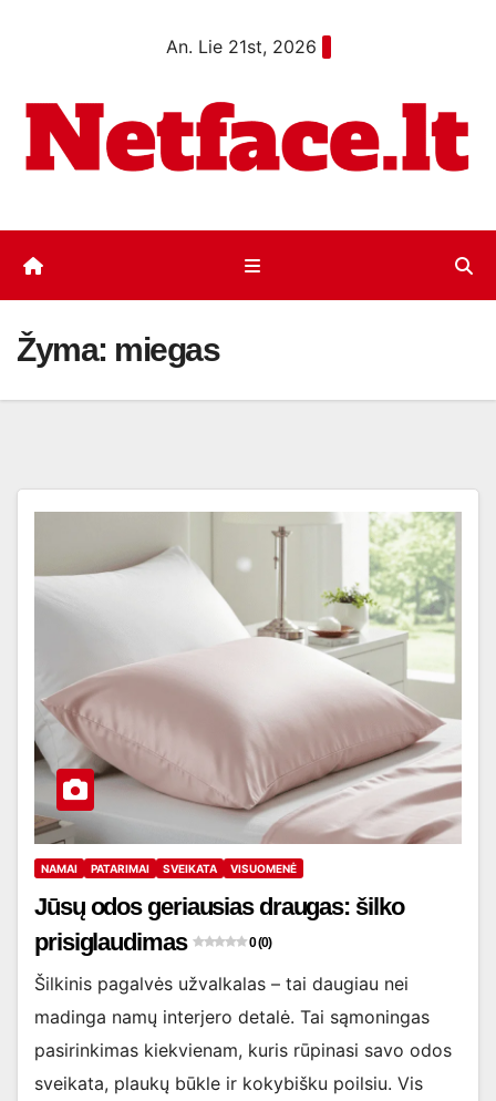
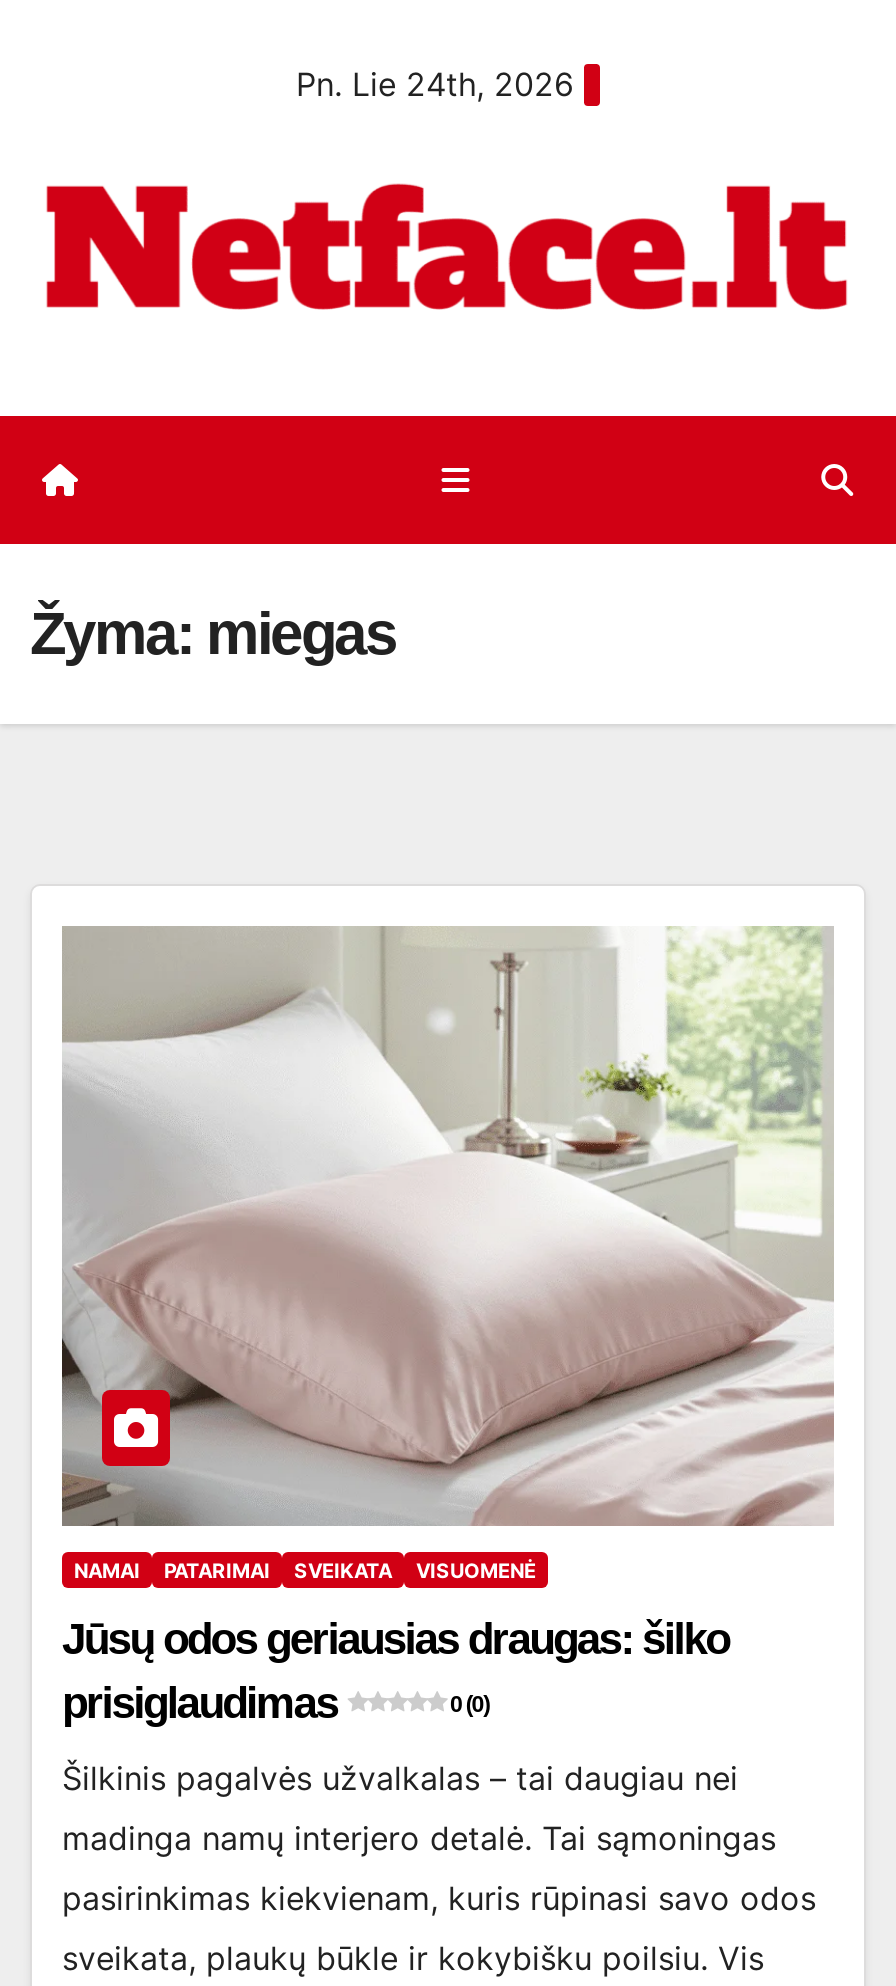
- An. Lie 21st, 2026
+ Pn. Lie 24th, 2026
